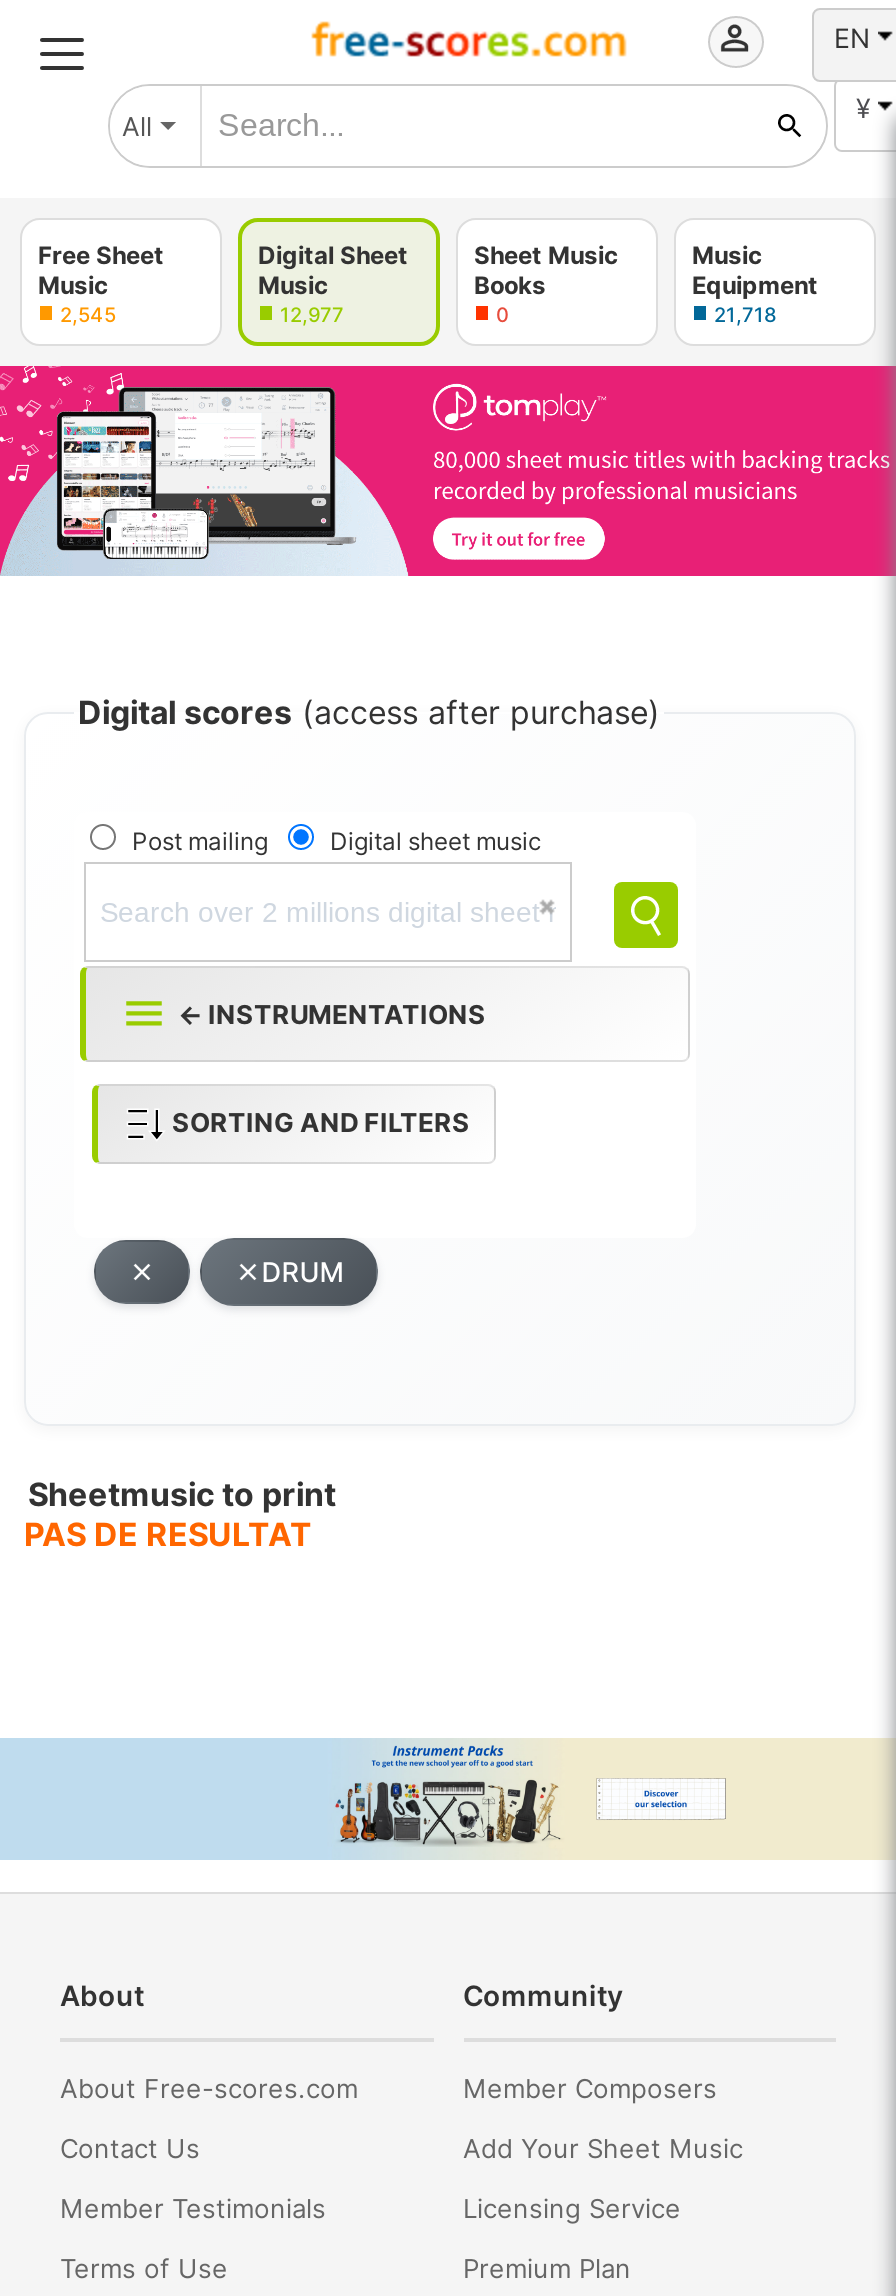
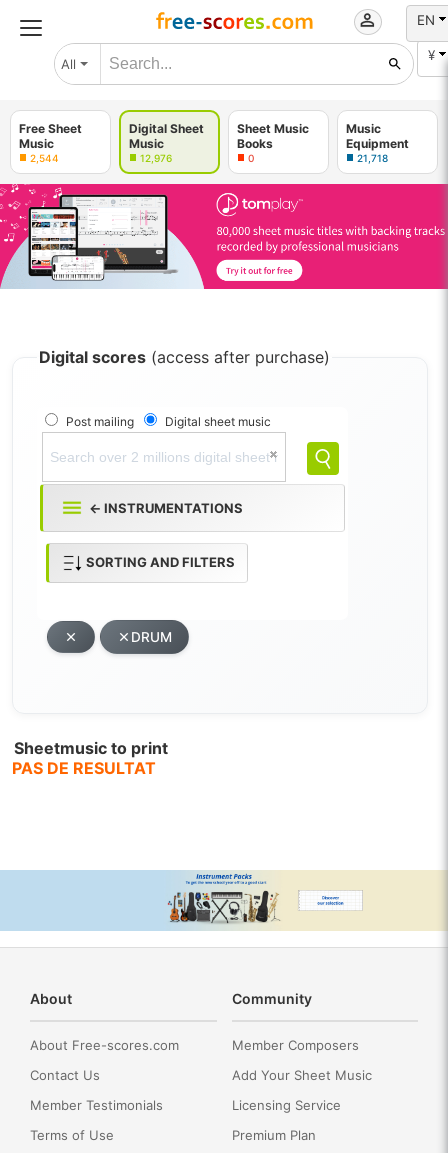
- 2,545
+ 2,544

- 12,977
+ 12,976
